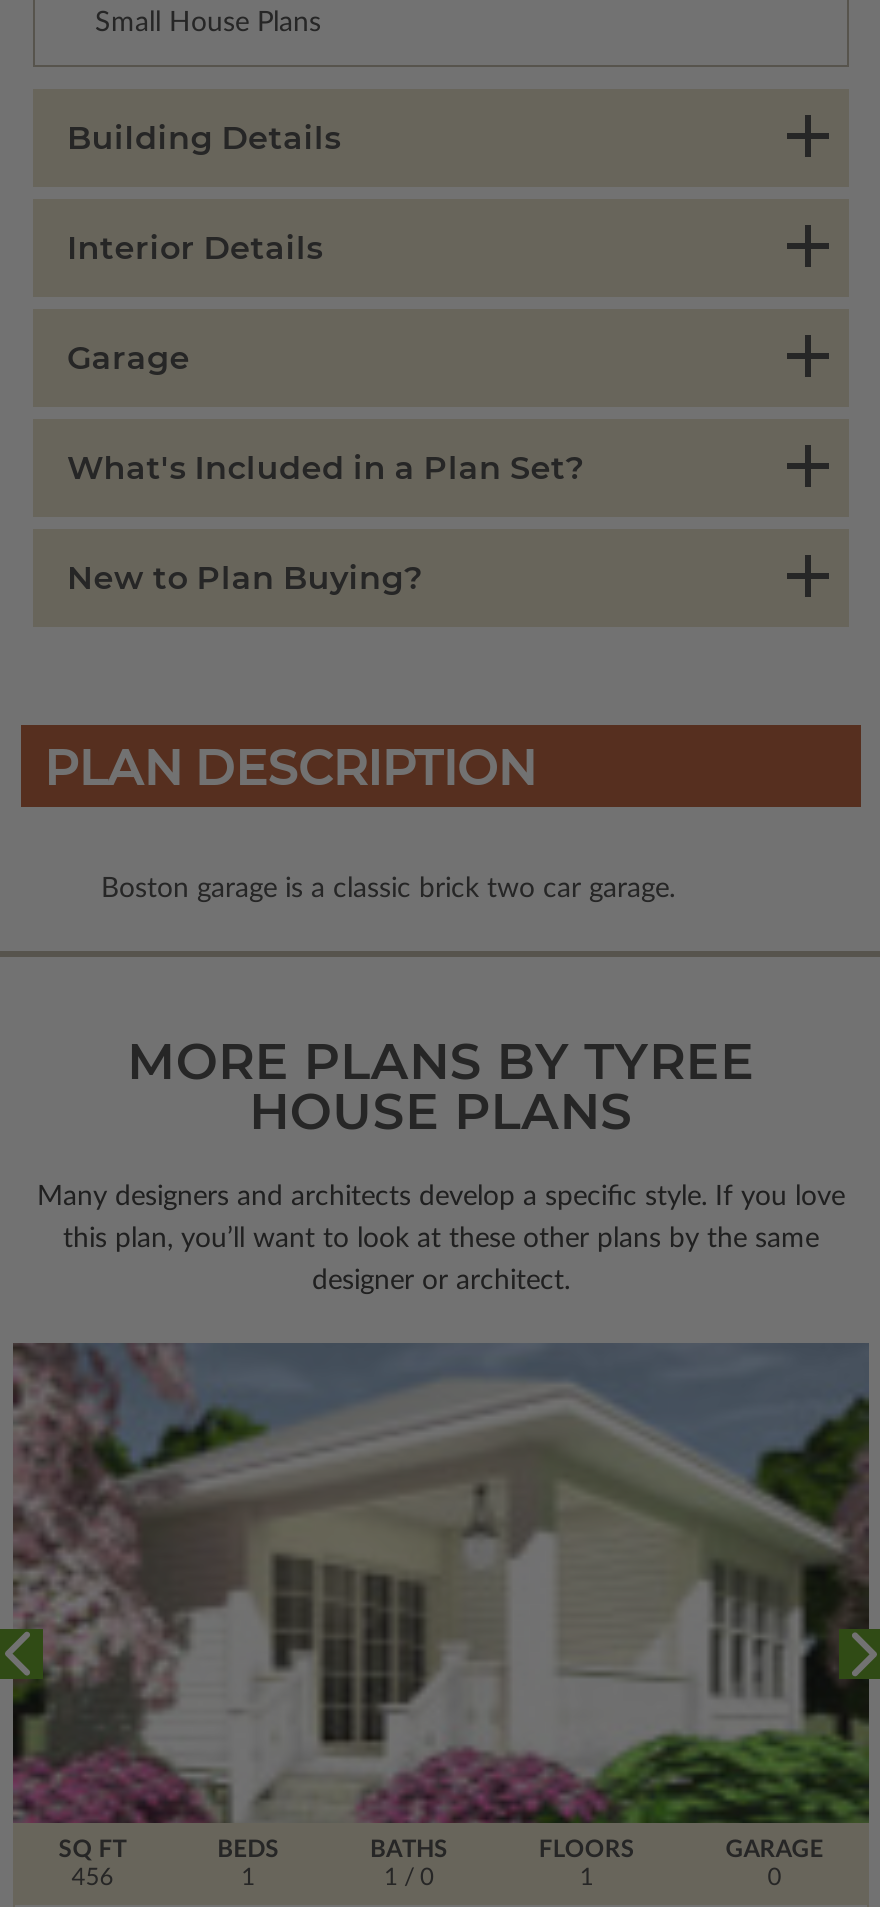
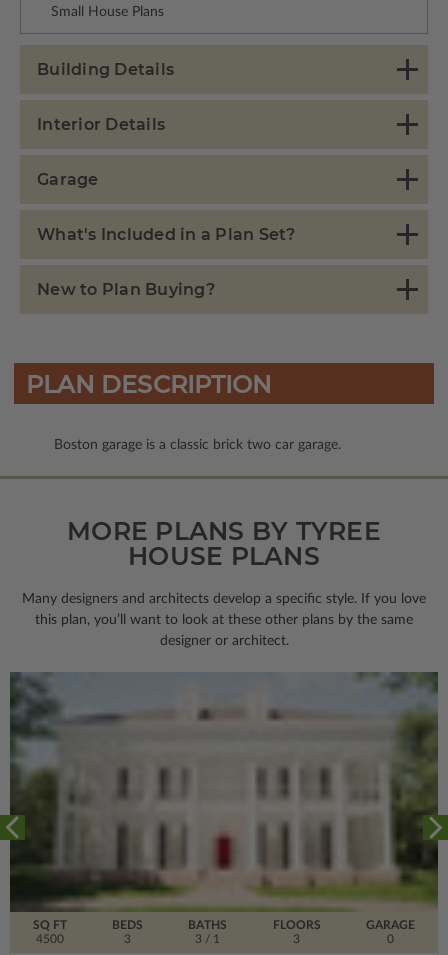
- [image]
- 456
+ [image]
+ 4500

- 1
+ 3

- 1 / 0
+ 3 / 1

- 1
+ 3
